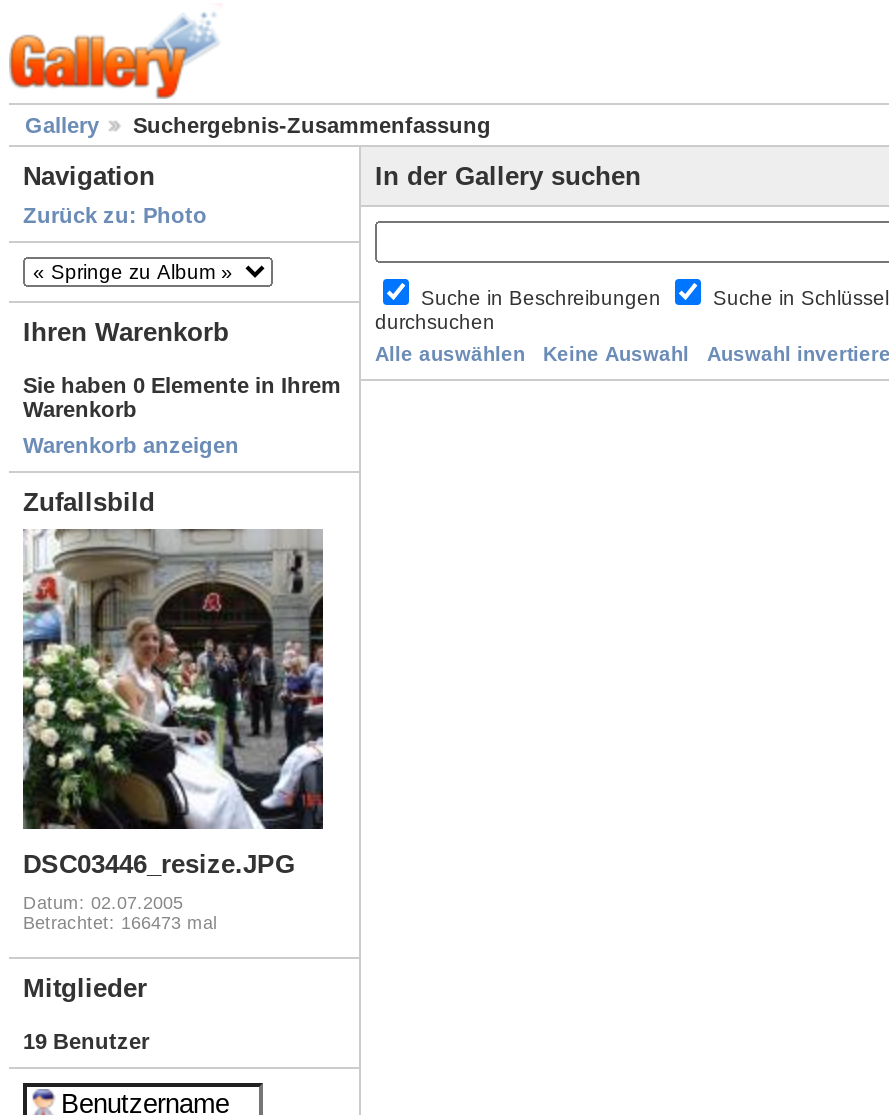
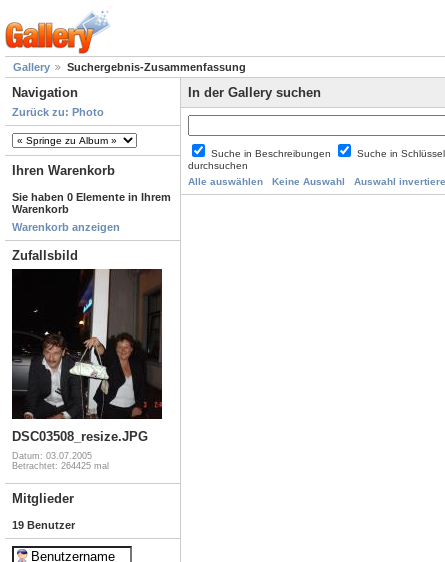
- [image]
- DSC03446_resize.JPG
+ [image]
+ DSC03508_resize.JPG

- Datum: 02.07.2005
- Betrachtet: 166473 mal
+ Datum: 03.07.2005
+ Betrachtet: 264425 mal
